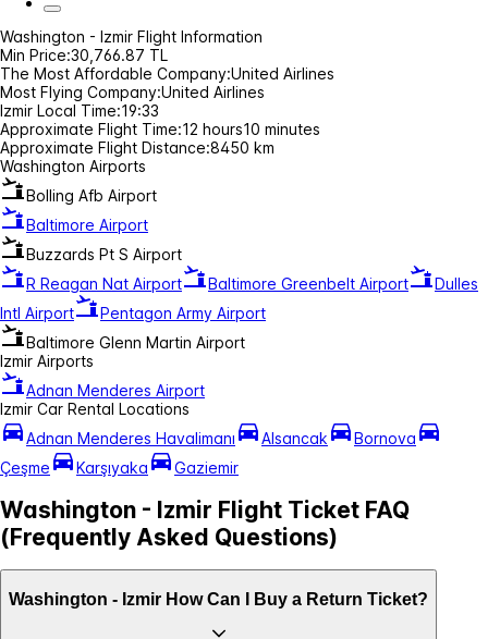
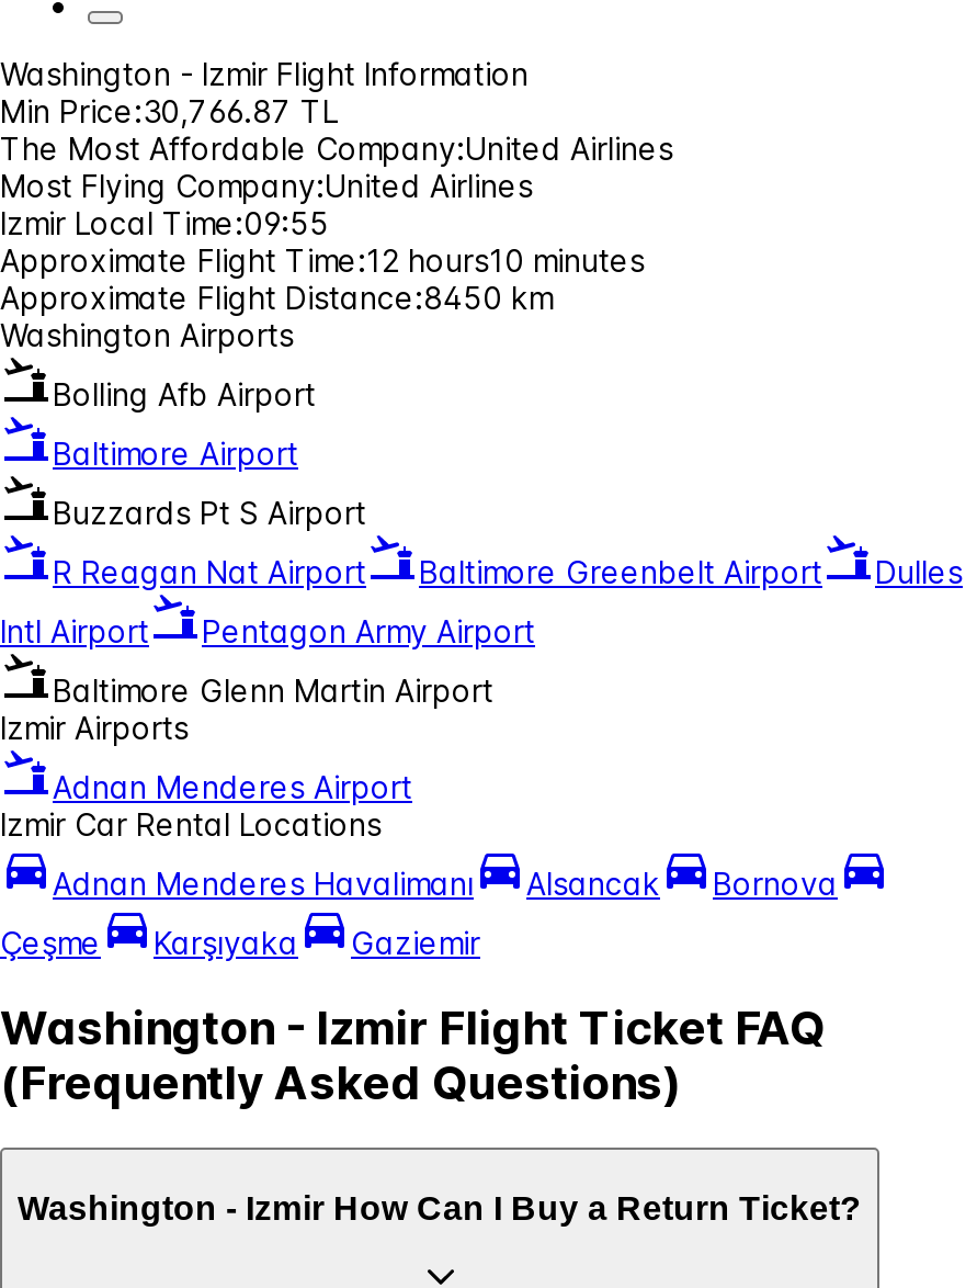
- Izmir Local Time: 19:33
+ Izmir Local Time: 09:55
